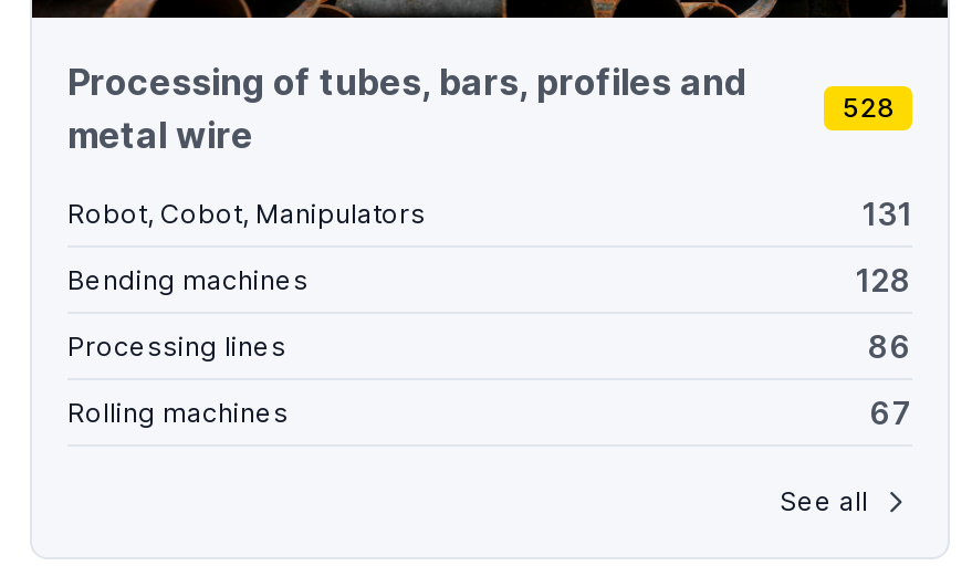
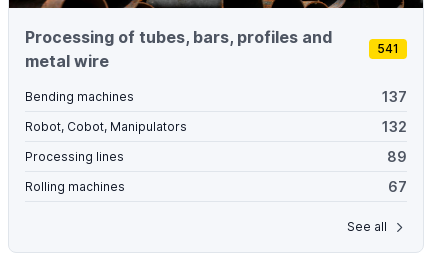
- 528
- 131
+ 541

moved down: Robot, Cobot, Manipulators

moved up: Bending machines

- 128
+ 137
+ 132

- 86
+ 89
